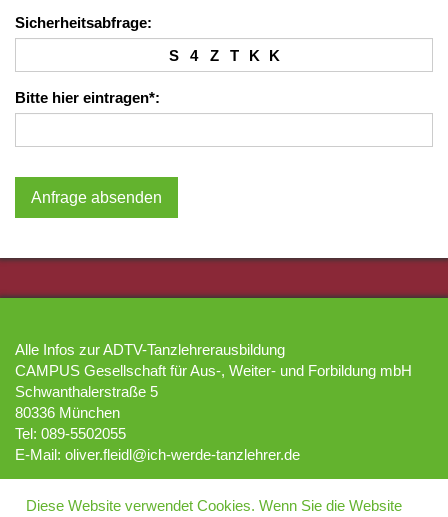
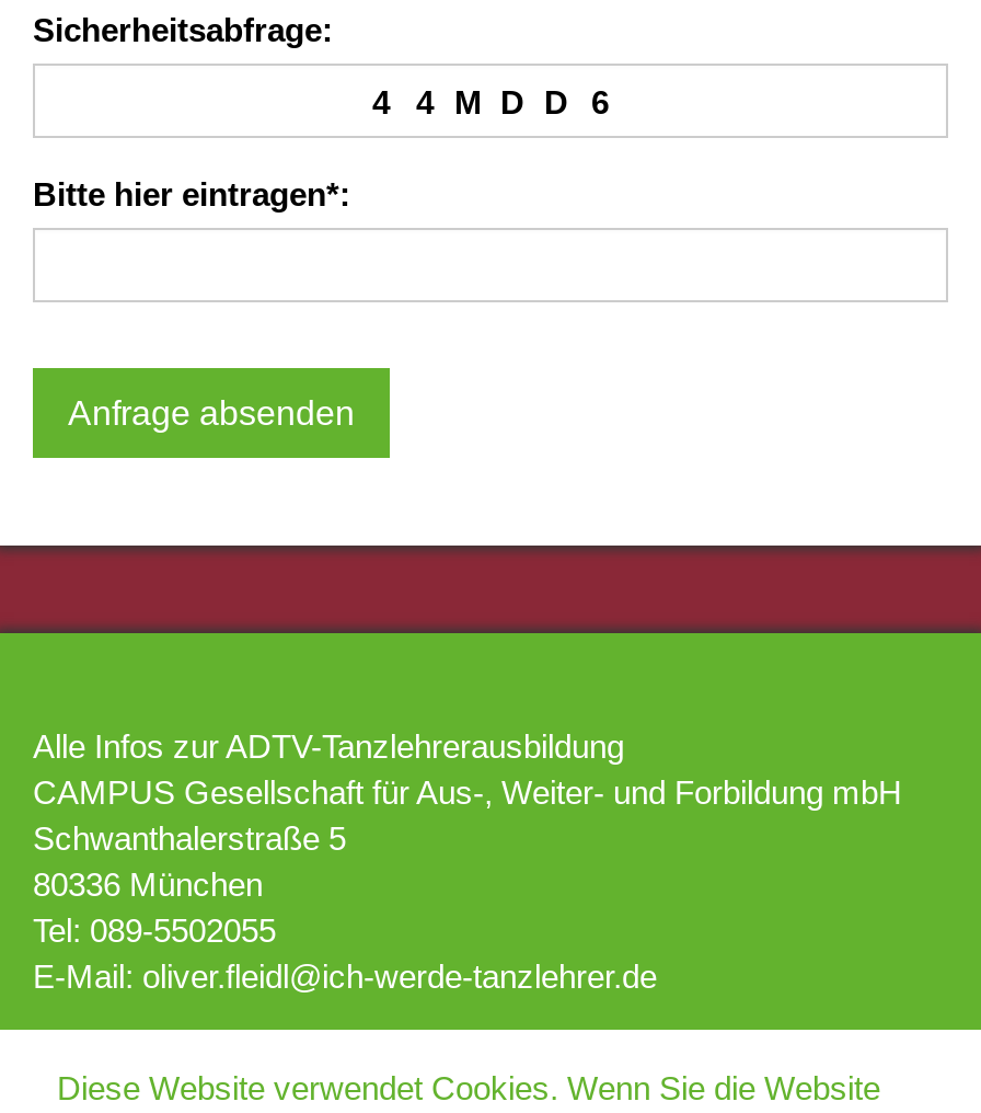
- S
- Z
- K K
+ D
+ 6
+ D

- T
+ M
+ 4
